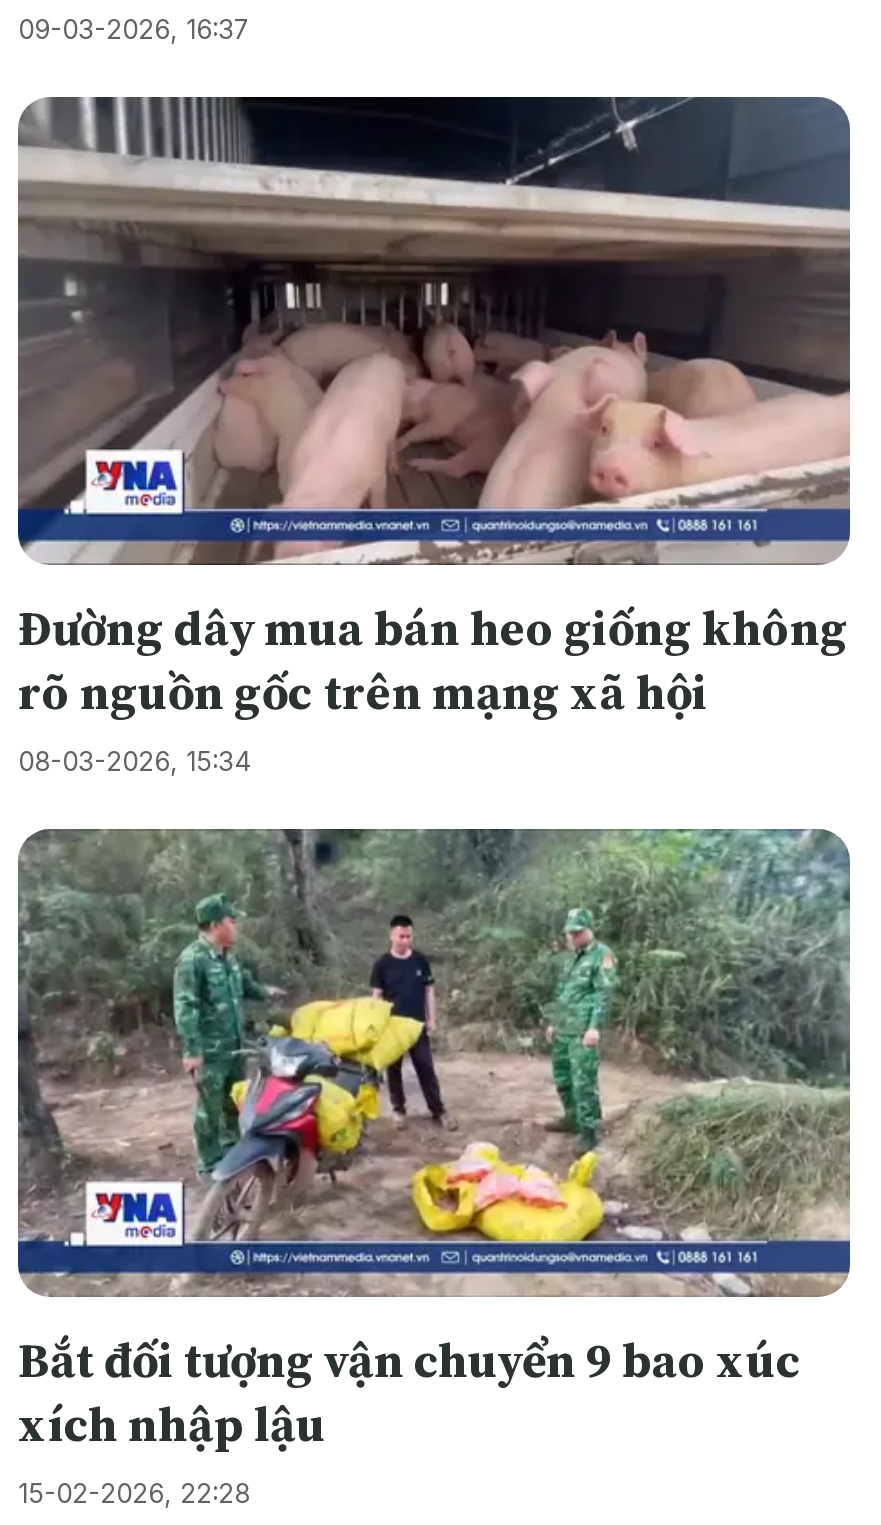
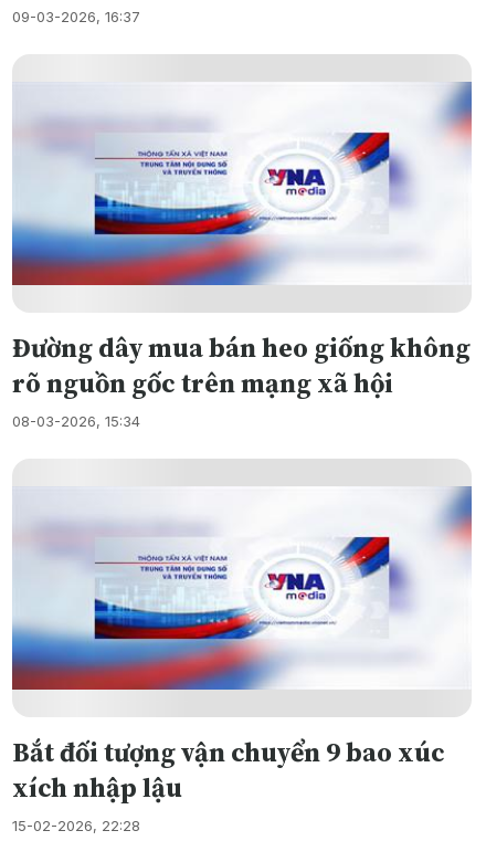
- [image]
+ [image]

- [image]
+ [image]
